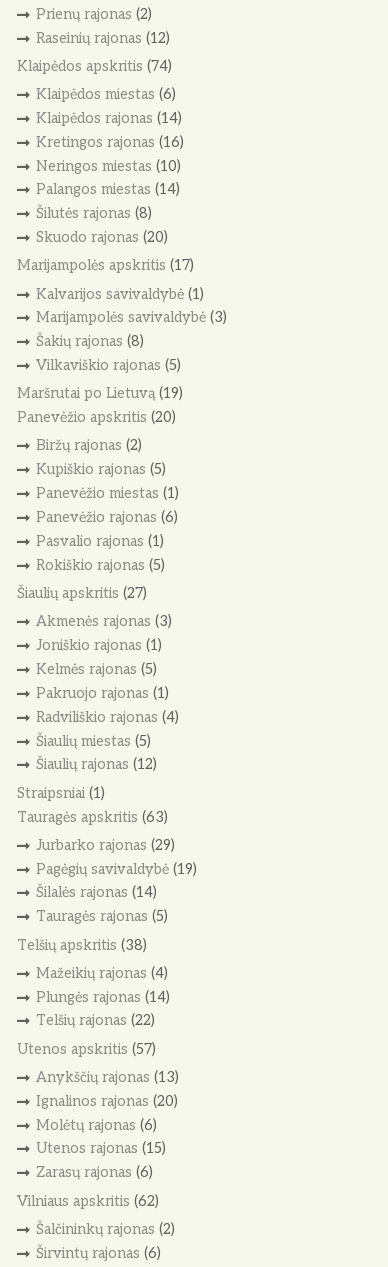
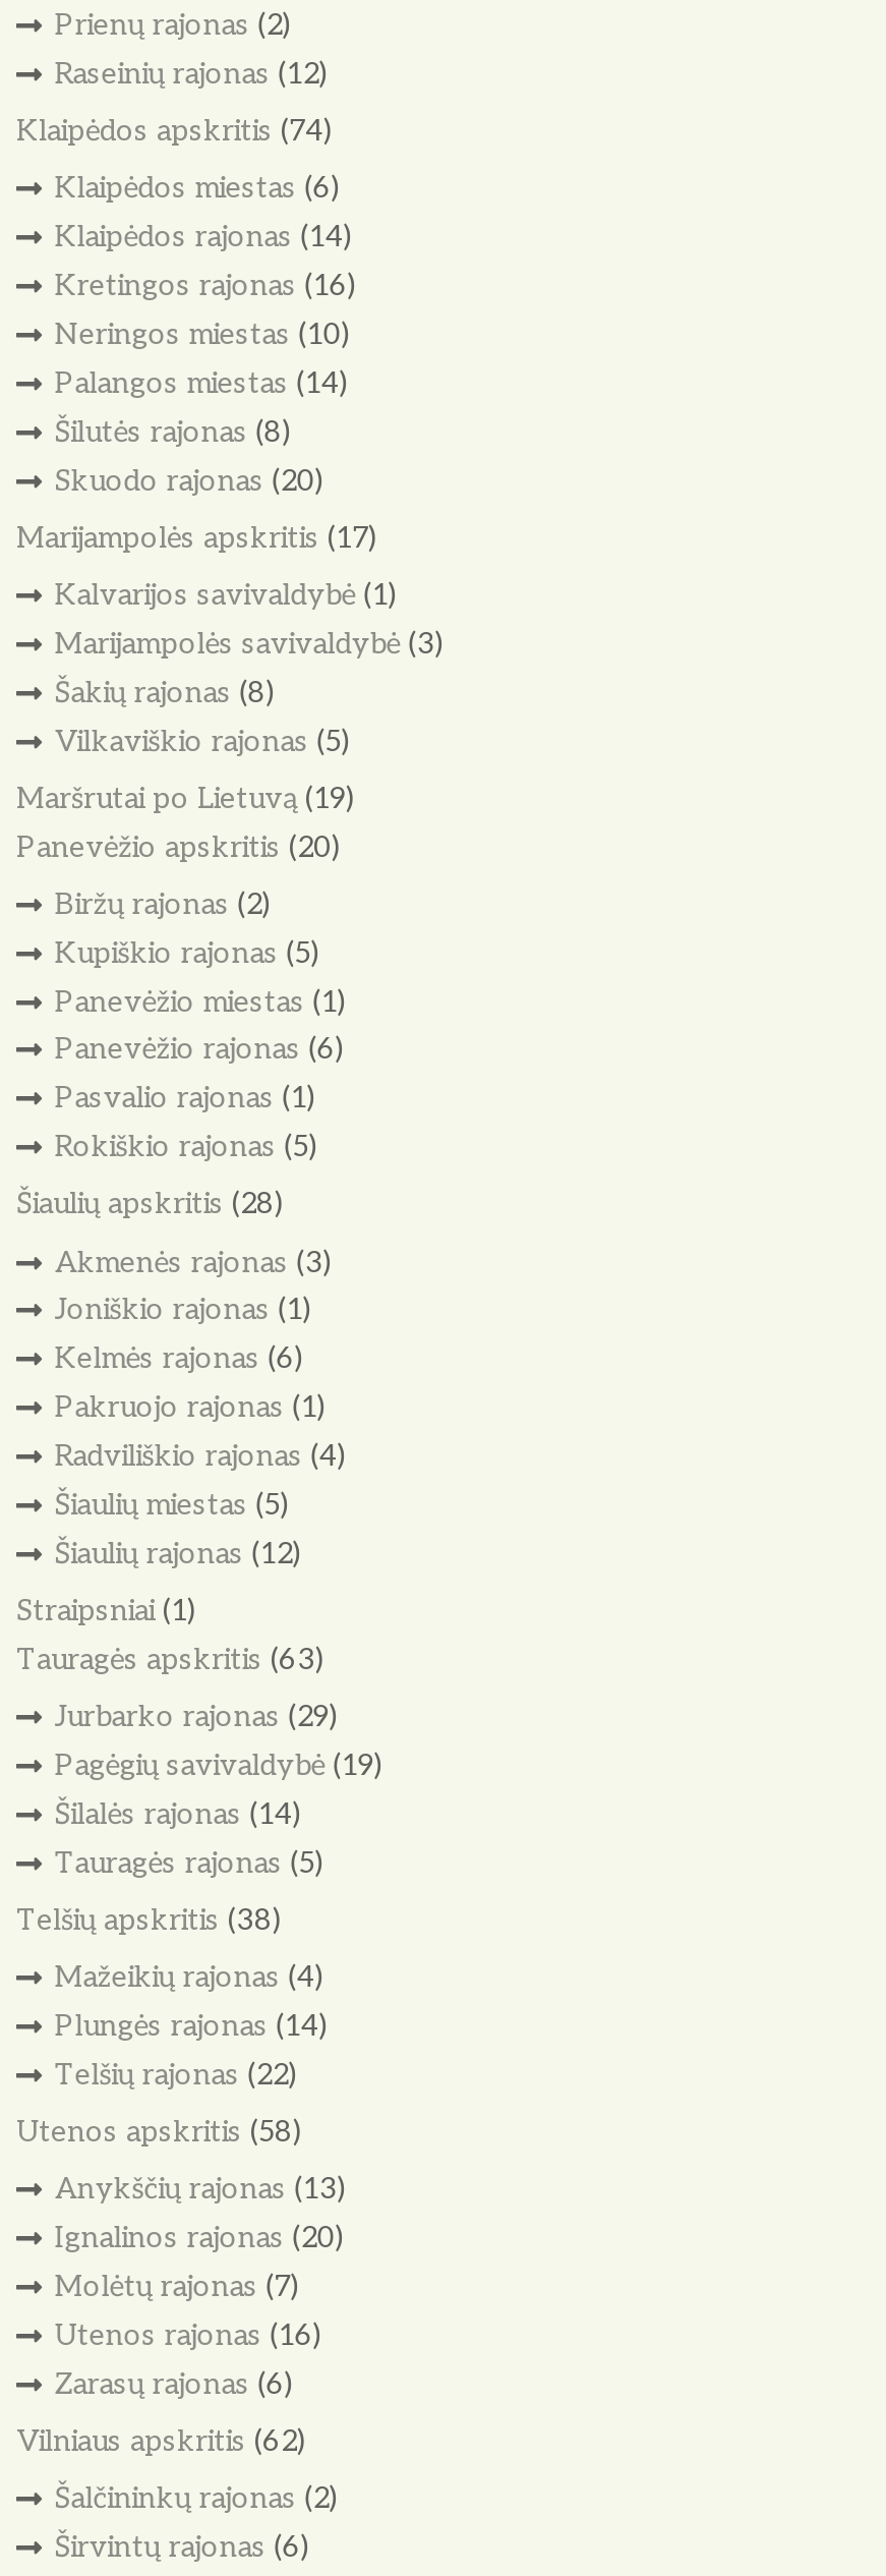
- Šiaulių apskritis (27)
+ Šiaulių apskritis (28)

- Kelmės rajonas (5)
+ Kelmės rajonas (6)

- Utenos apskritis (57)
+ Utenos apskritis (58)

- Molėtų rajonas (6)
+ Molėtų rajonas (7)

- Utenos rajonas (15)
+ Utenos rajonas (16)
